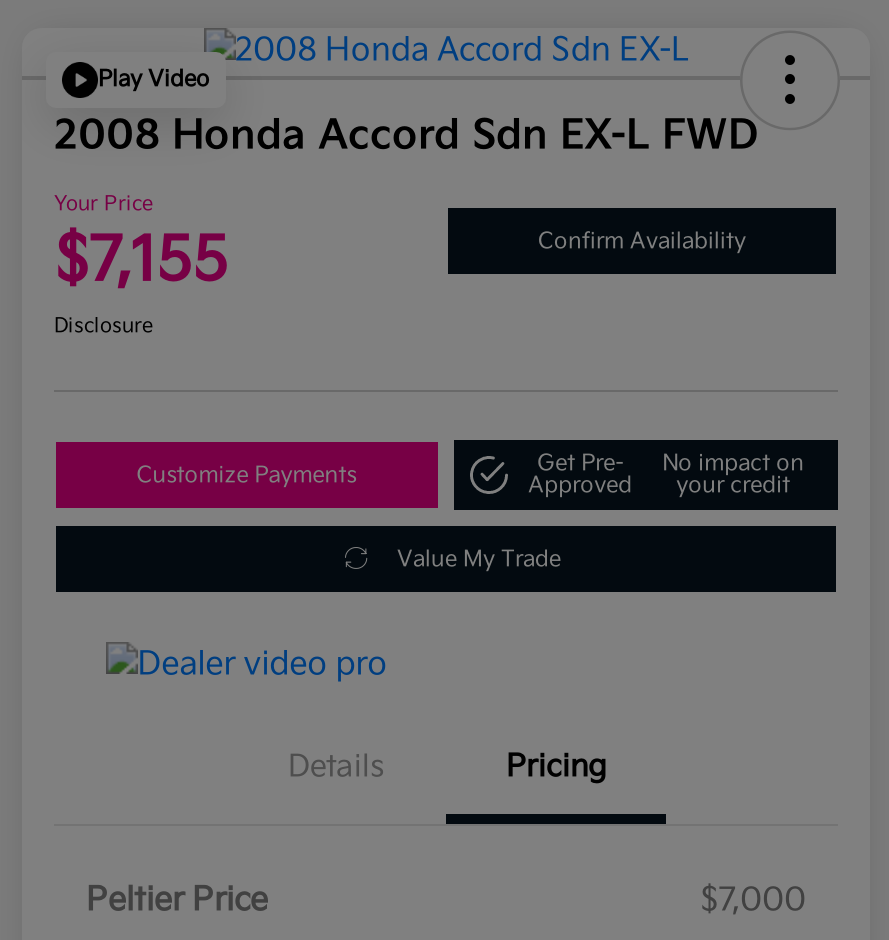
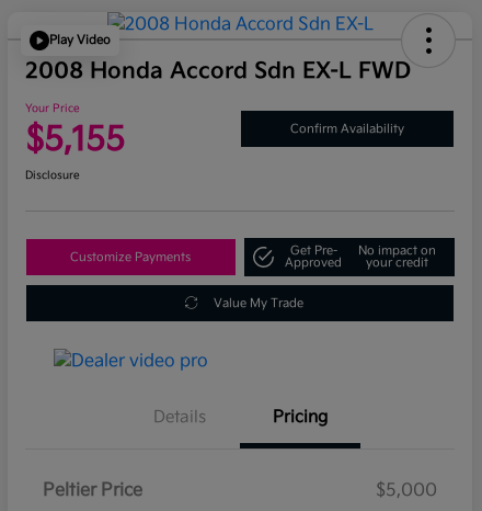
- $7,155
+ $5,155

- $7,000
+ $5,000
